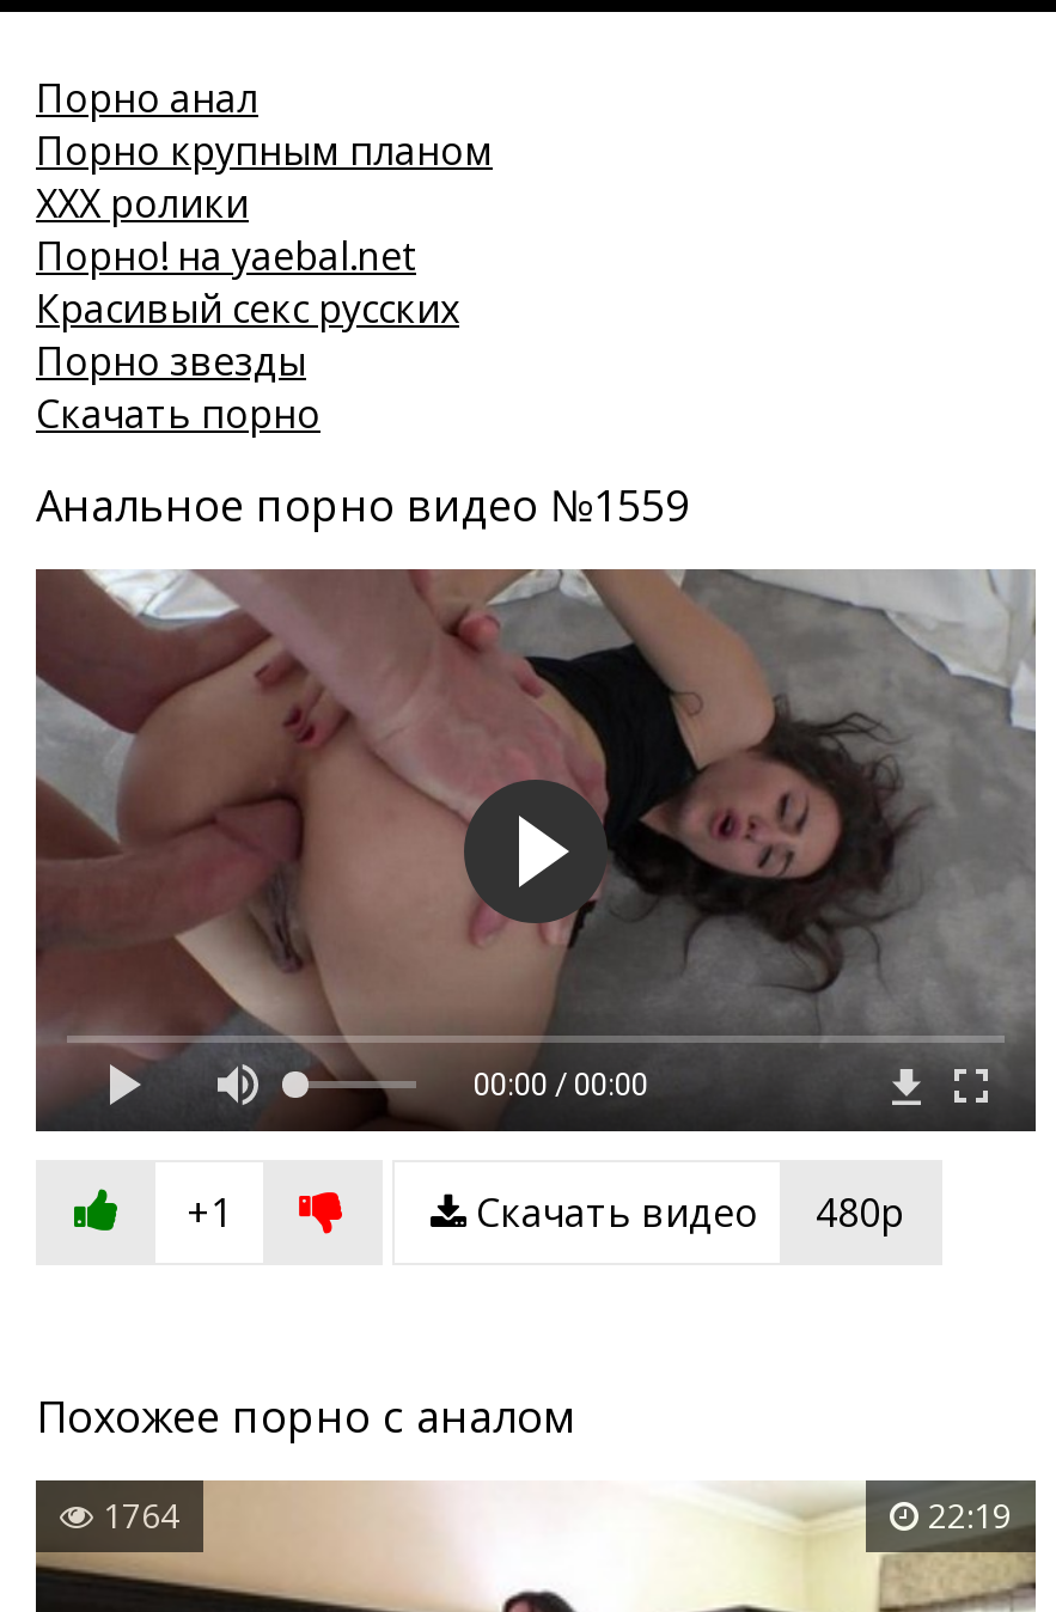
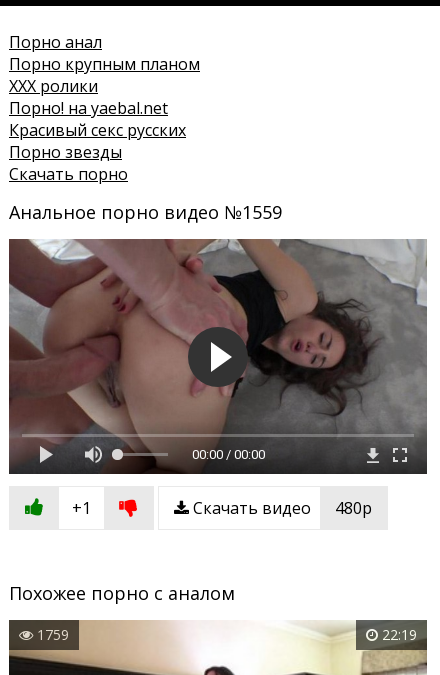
- 1764
+ 1759
